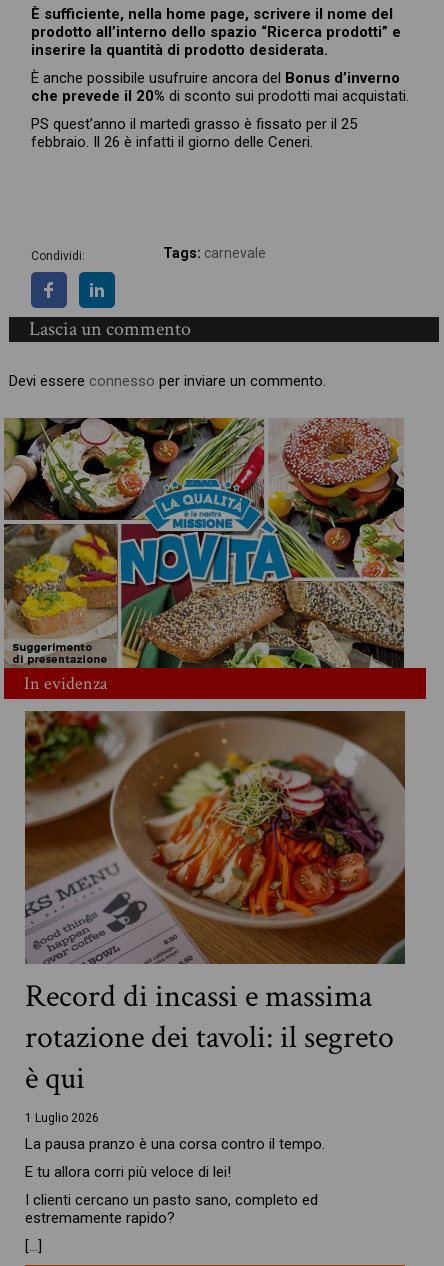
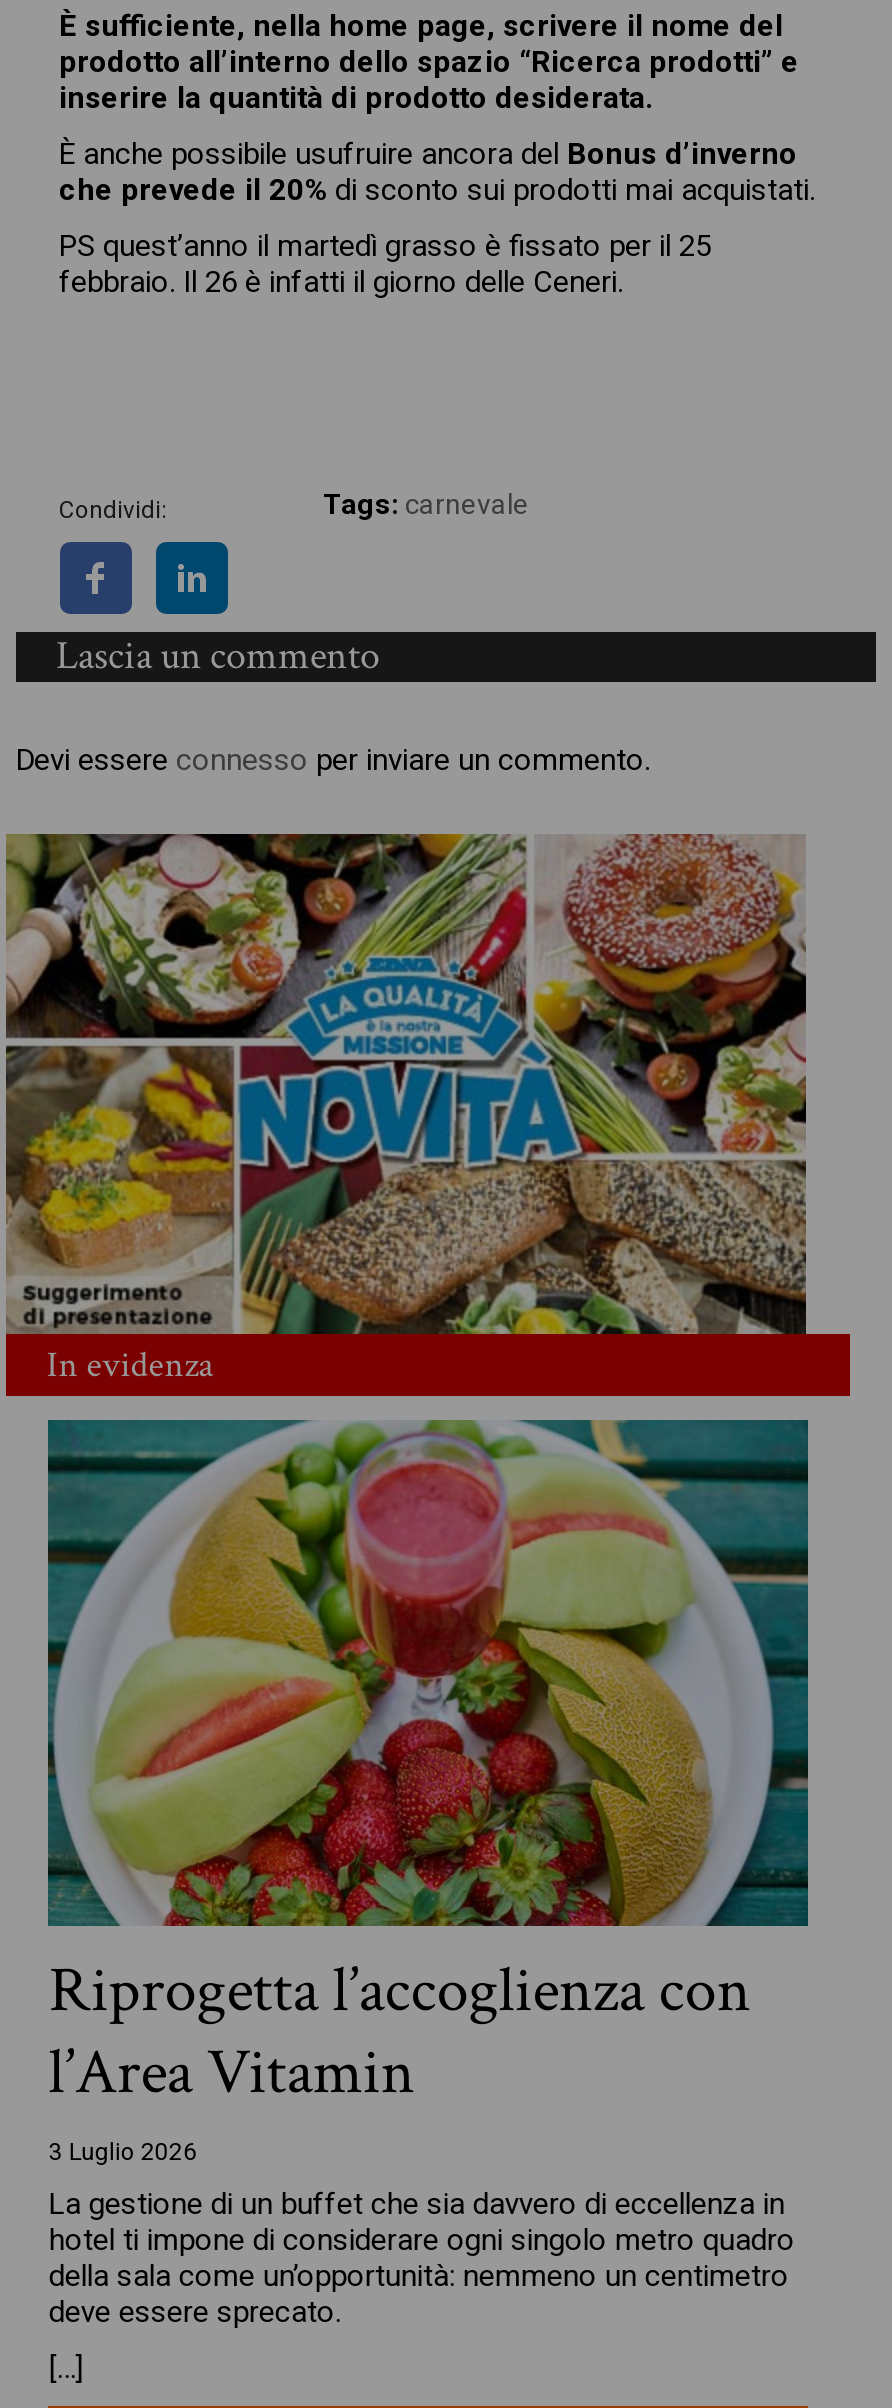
- [image]
- Record di incassi e massima
- rotazione dei tavoli: il segreto
- è qui
- 1 Luglio 2026
- La pausa pranzo è una corsa contro il tempo.
- E tu allora corri più veloce di lei!
- I clienti cercano un pasto sano, completo ed
- estremamente rapido?
+ [image]
+ Riprogetta l’accoglienza con
+ l’Area Vitamin
+ 3 Luglio 2026
+ La gestione di un buffet che sia davvero di eccellenza in
+ hotel ti impone di considerare ogni singolo metro quadro
+ della sala come un’opportunità: nemmeno un centimetro
+ deve essere sprecato.
